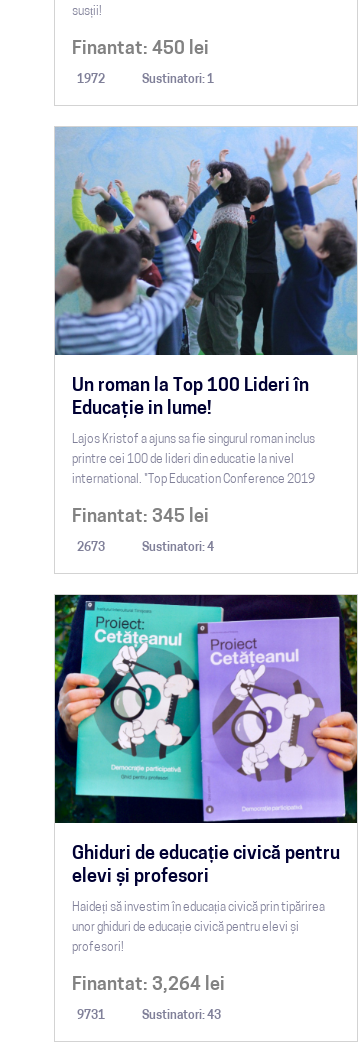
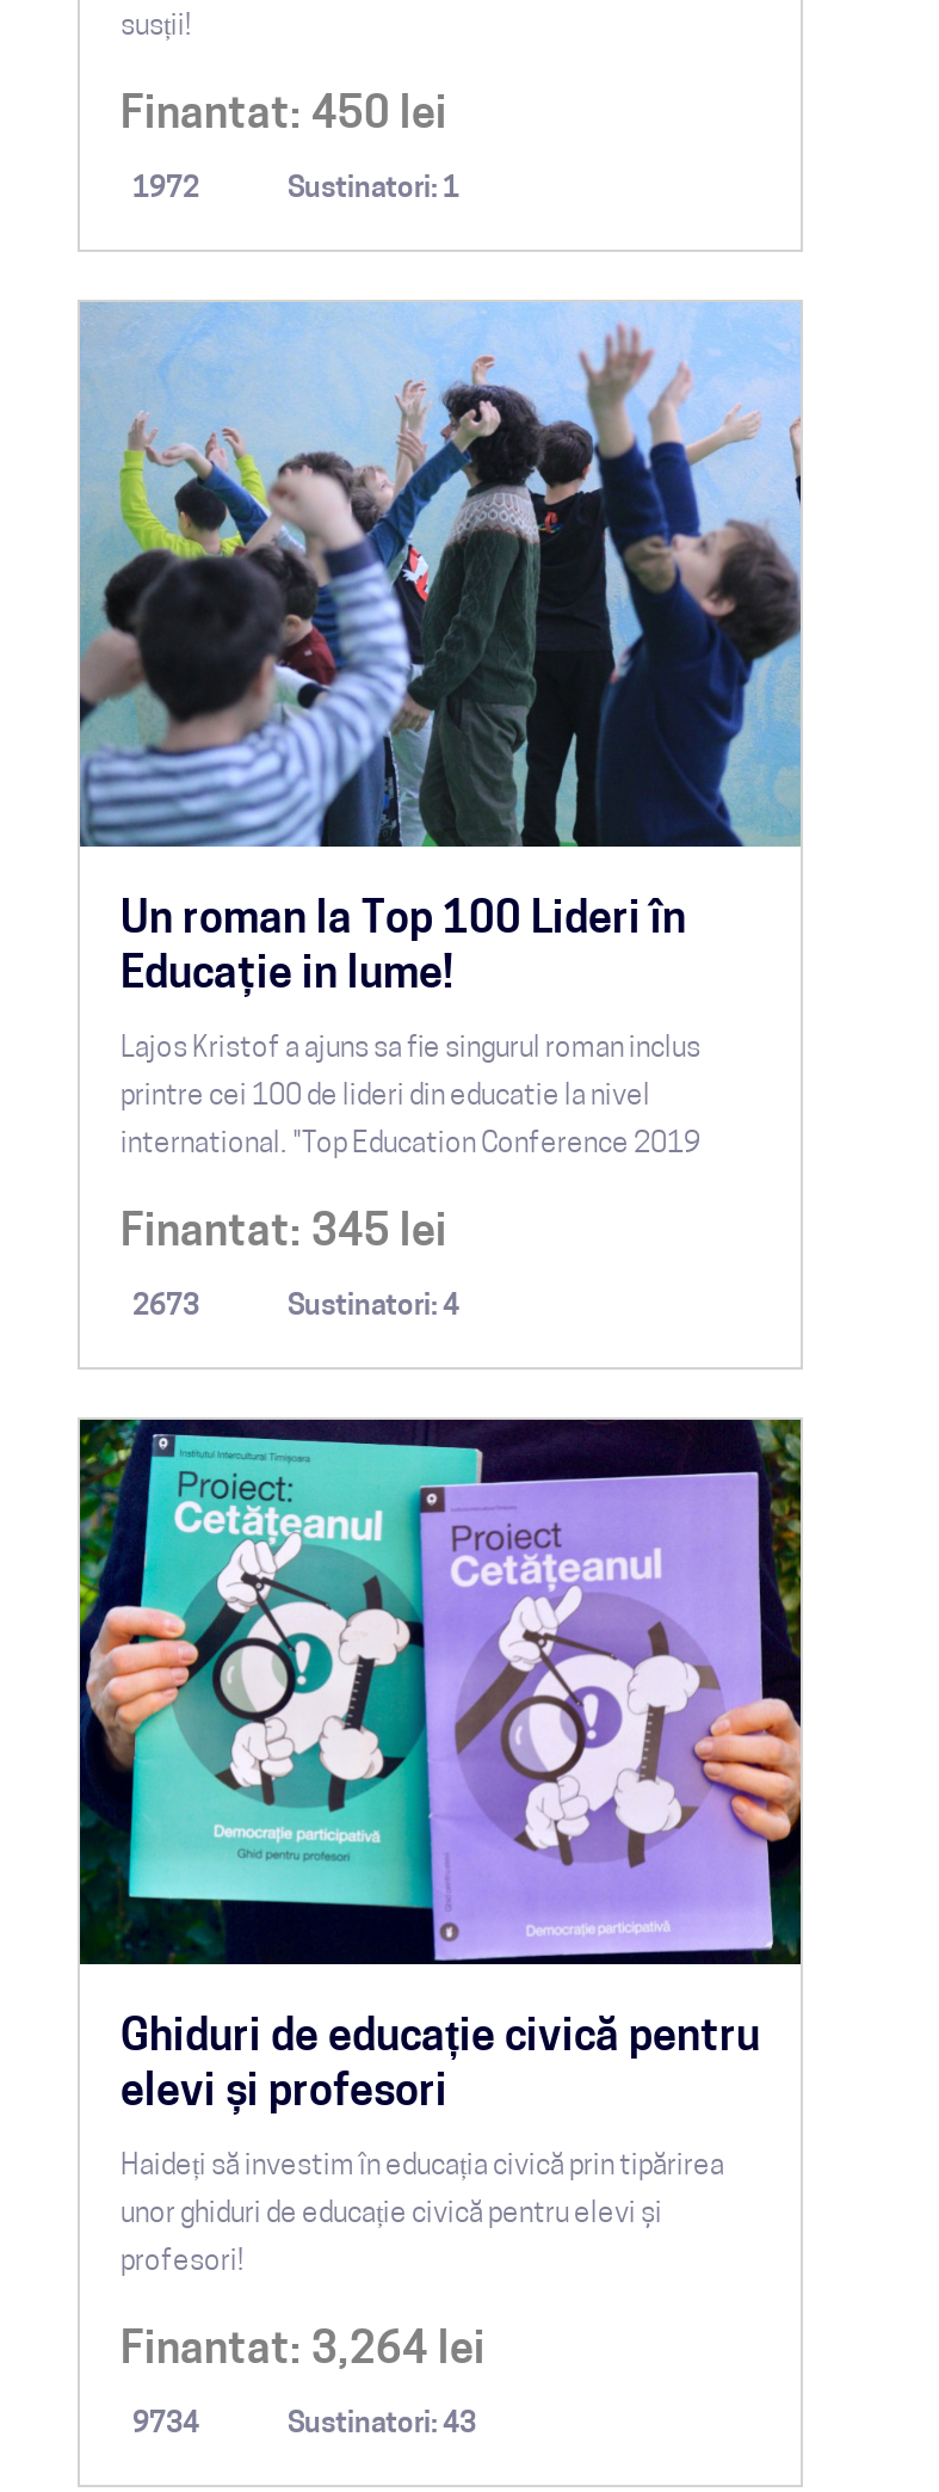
- 9731
+ 9734
